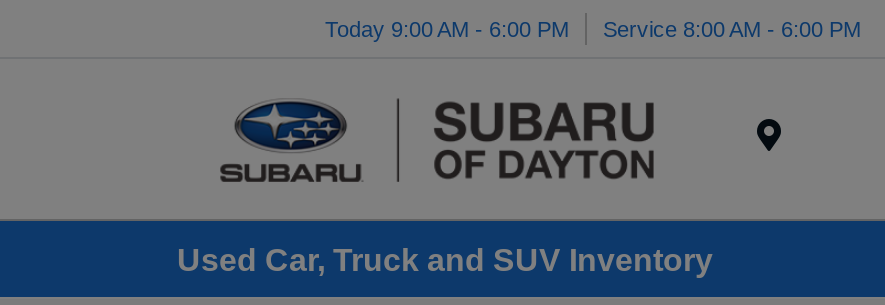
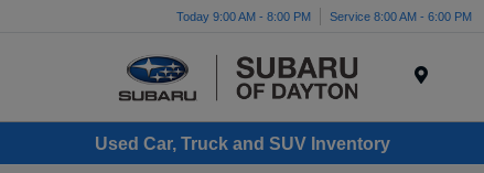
- Today 9:00 AM - 6:00 PM Service 8:00 AM - 6:00 PM
+ Today 9:00 AM - 8:00 PM Service 8:00 AM - 6:00 PM
